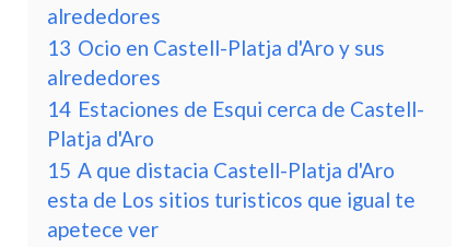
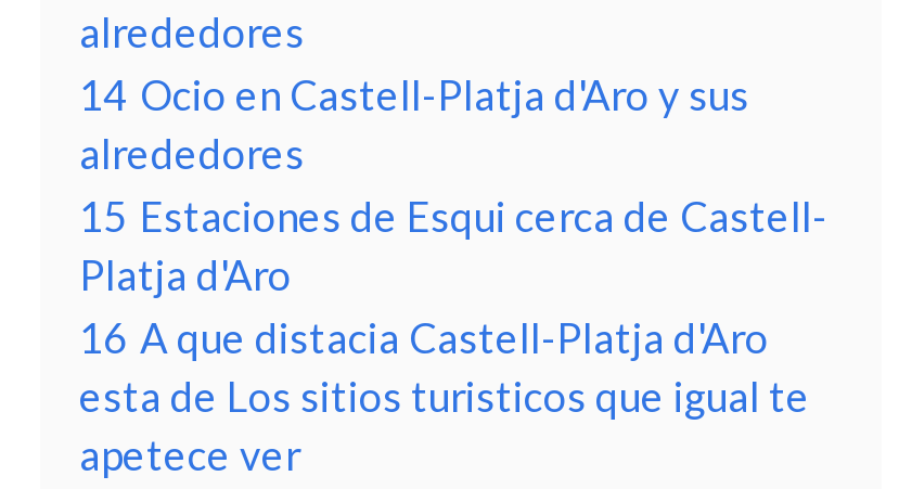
- 13 Ocio en Castell-Platja d'Aro y sus
+ 14 Ocio en Castell-Platja d'Aro y sus

- 14 Estaciones de Esqui cerca de Castell-
+ 15 Estaciones de Esqui cerca de Castell-

- 15 A que distacia Castell-Platja d'Aro
+ 16 A que distacia Castell-Platja d'Aro
